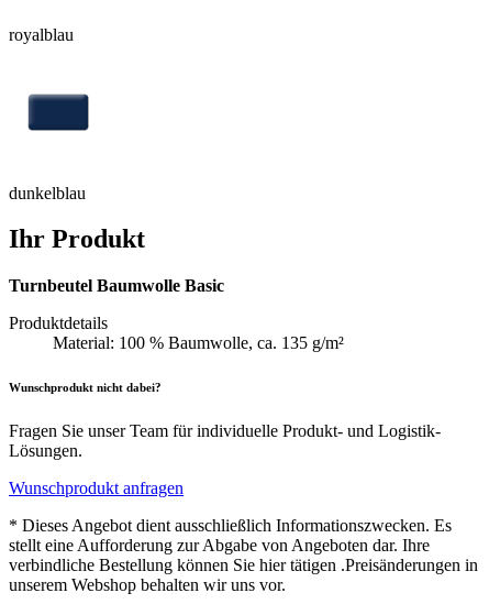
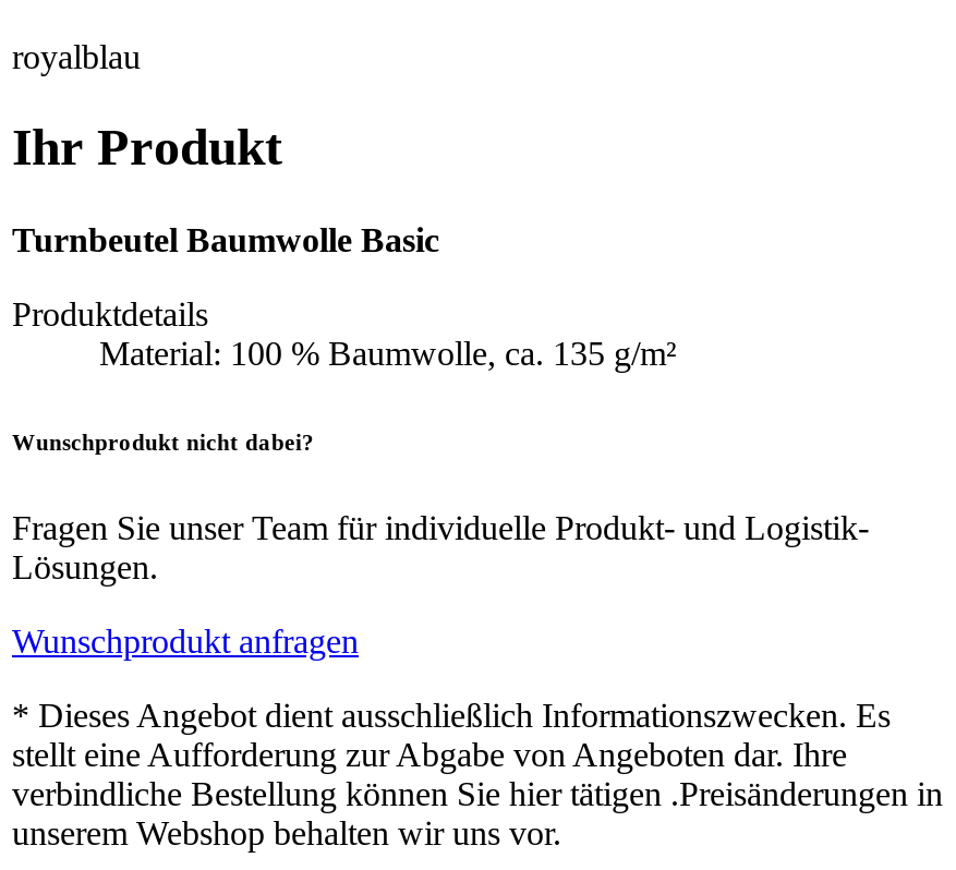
- [image]

- dunkelblau
